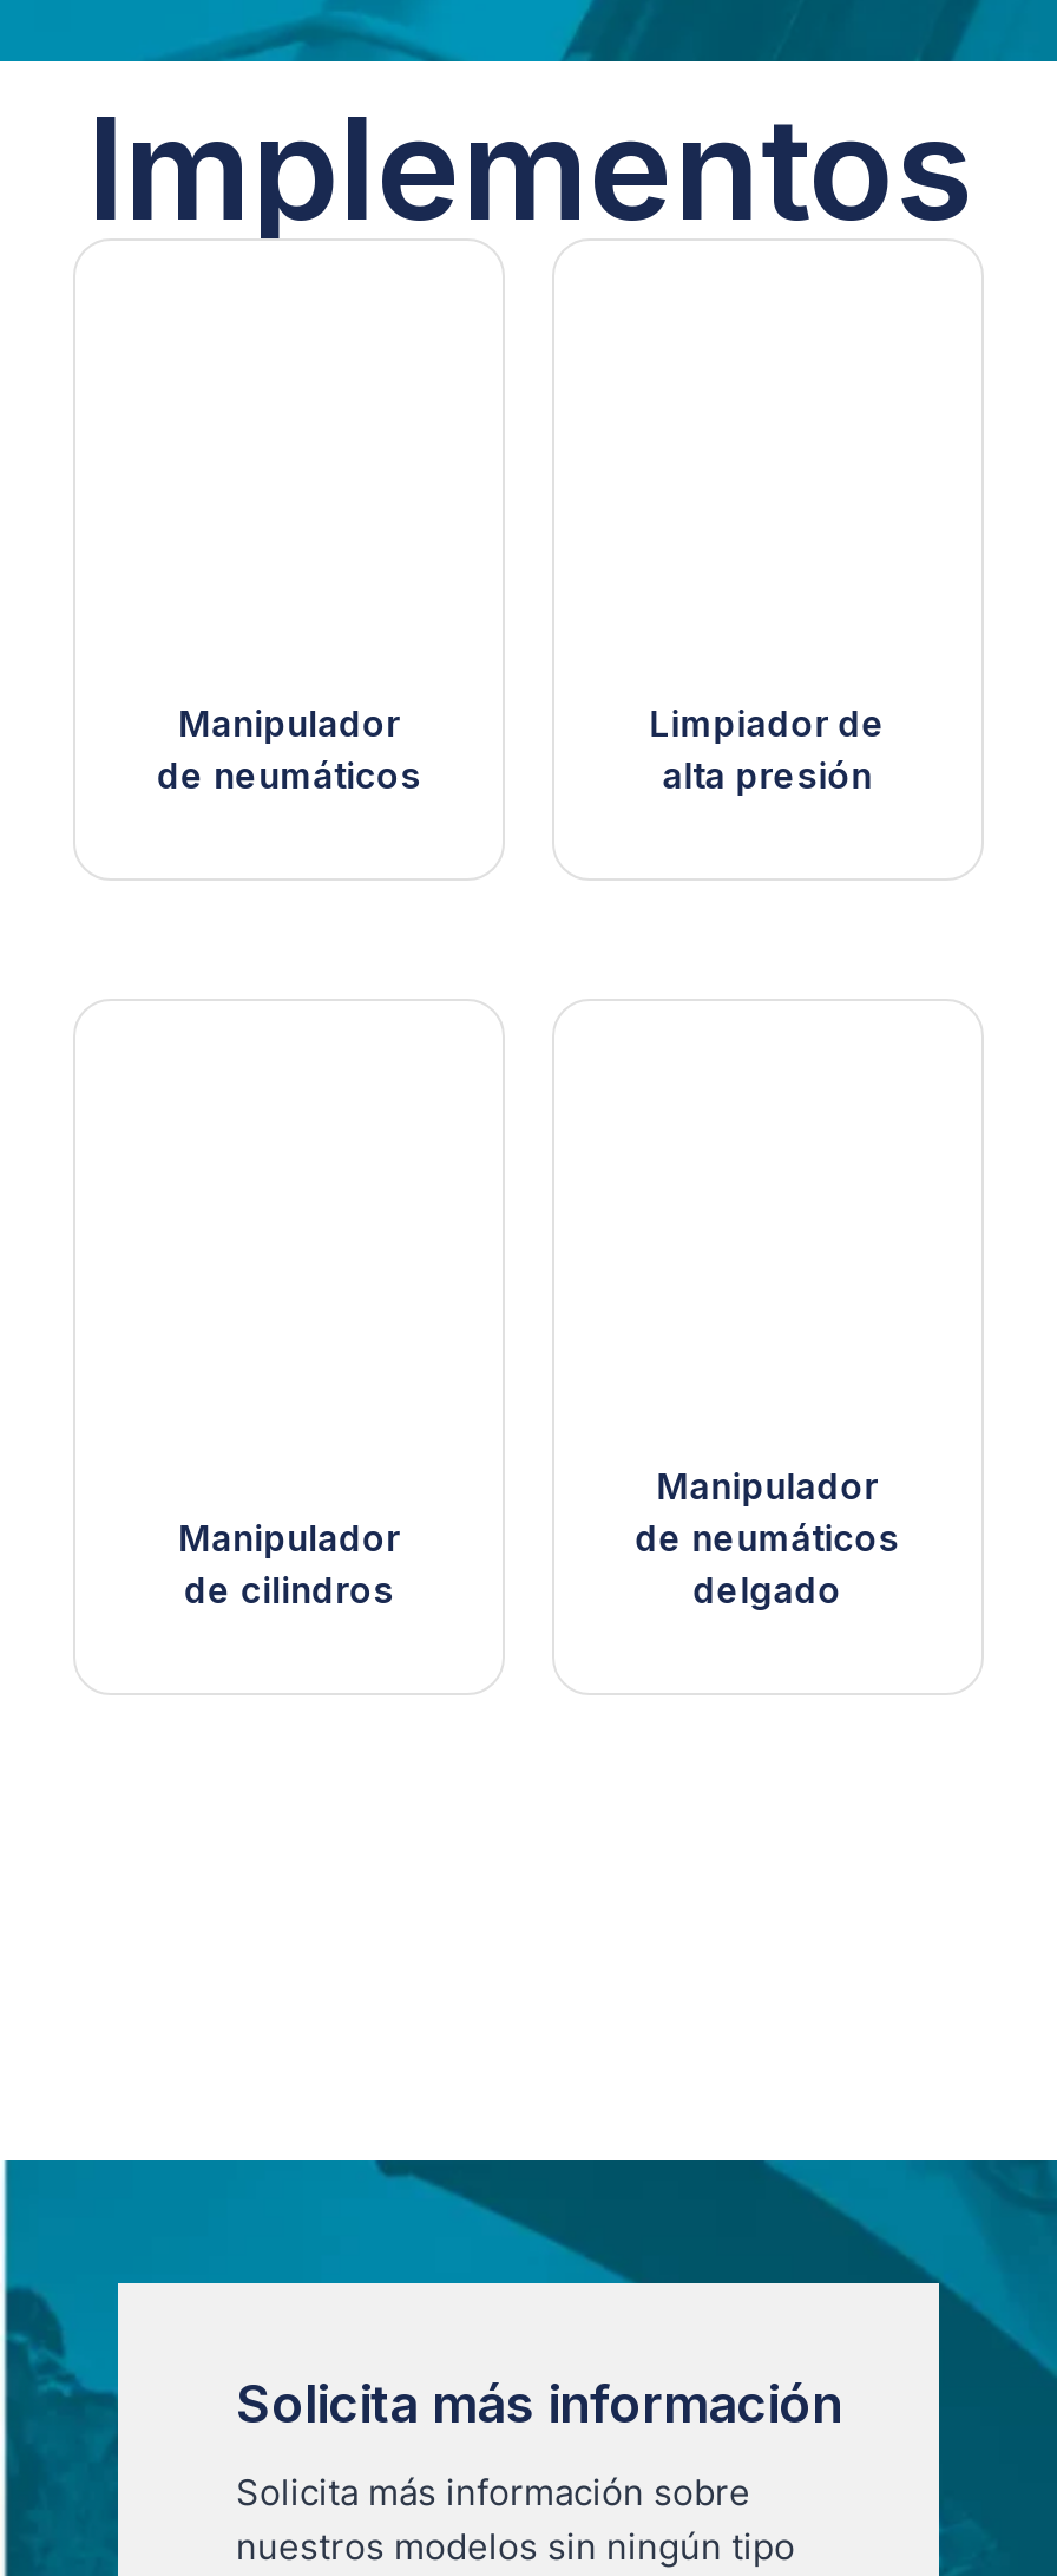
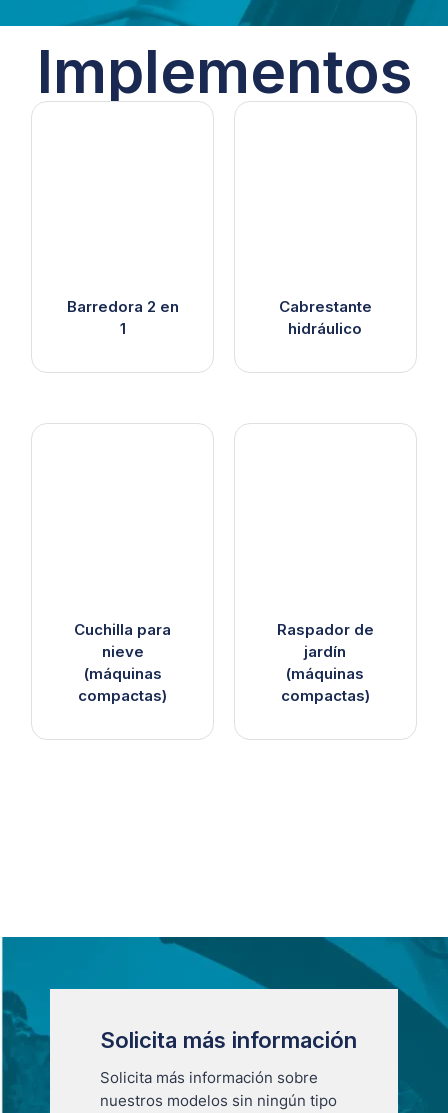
- Manipulador
- de neumáticos
+ Barredora 2 en
+ 1

- Limpiador de
- alta presión
+ Cabrestante
+ hidráulico

- Manipulador
- de neumáticos
- delgado
+ Raspador de
+ jardín
+ (máquinas
+ compactas)

- Manipulador
- de cilindros
+ Cuchilla para
+ nieve
+ (máquinas
+ compactas)
